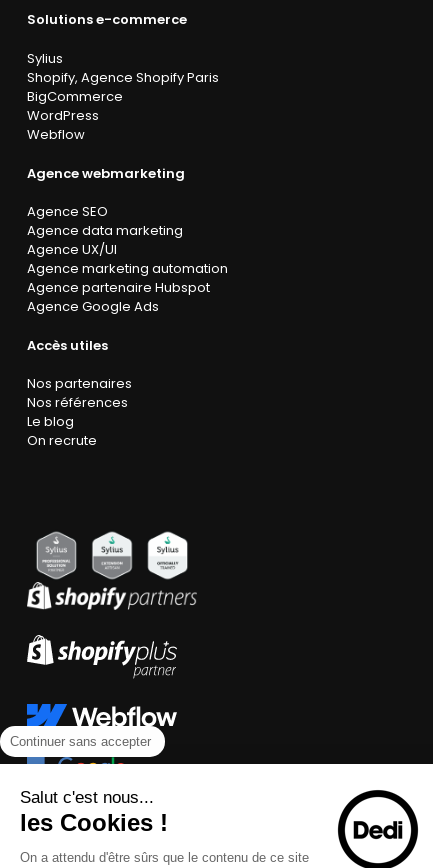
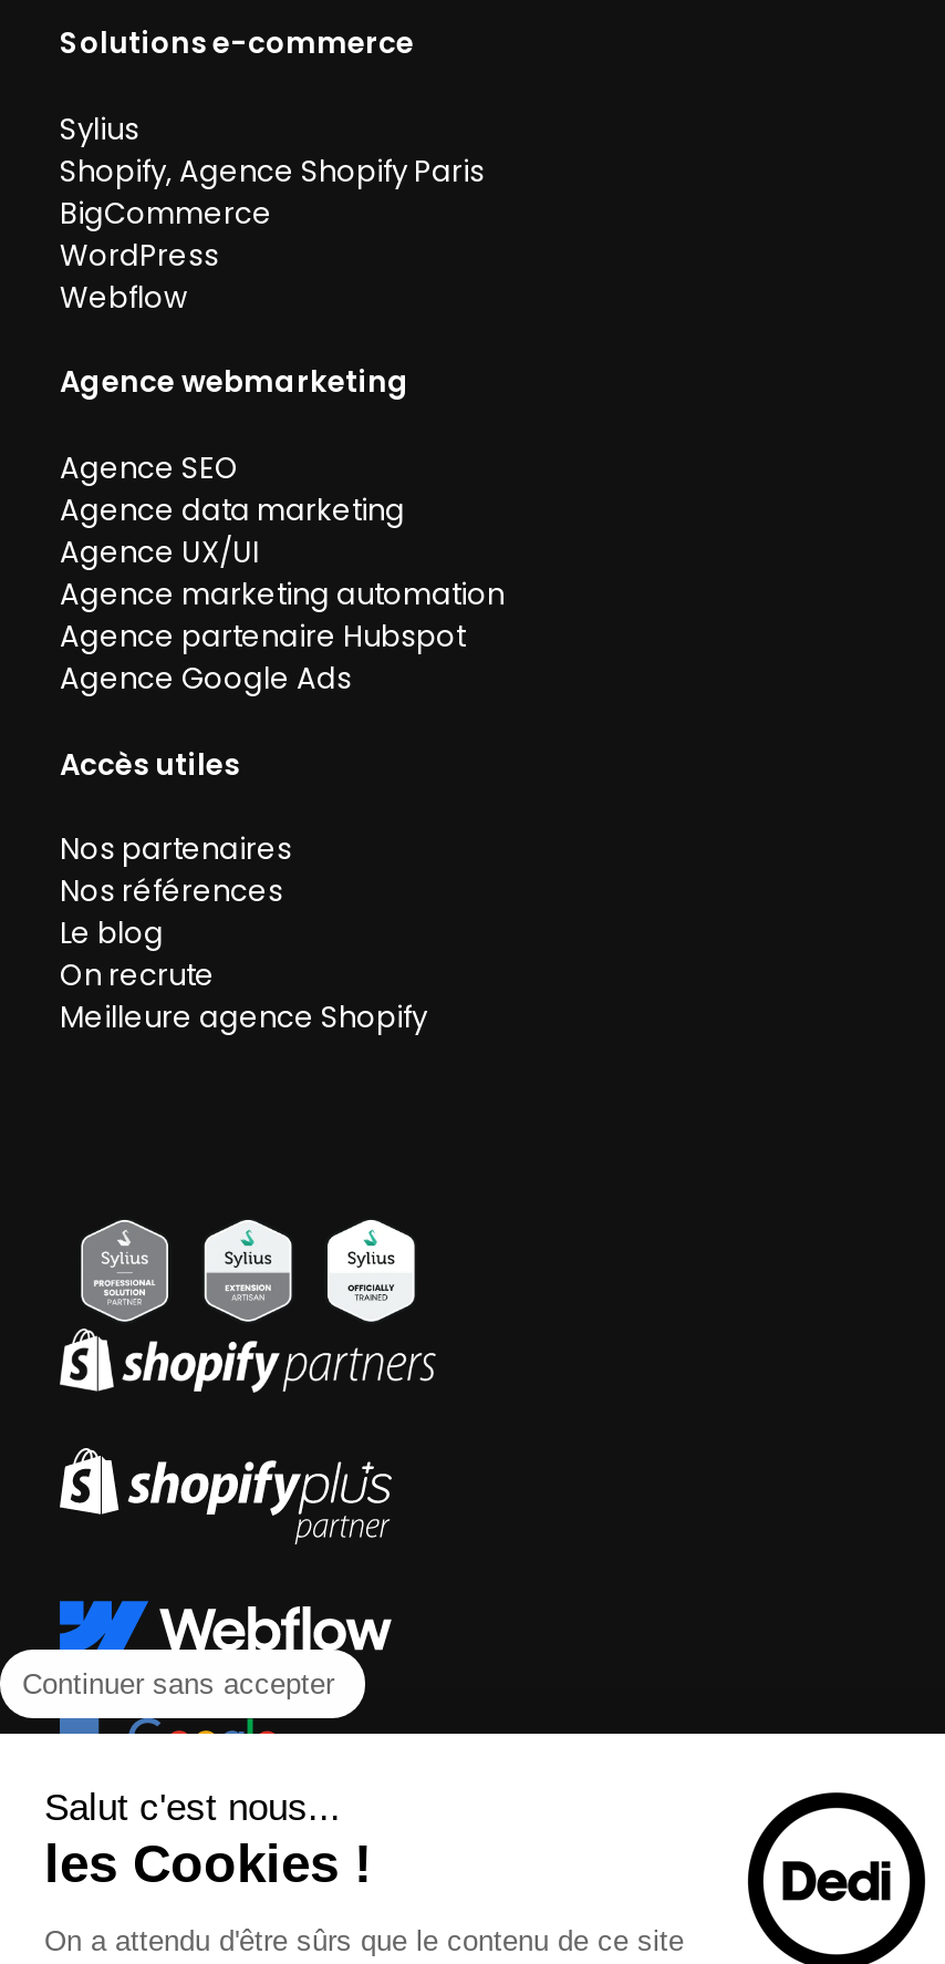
+ Meilleure agence Shopify
